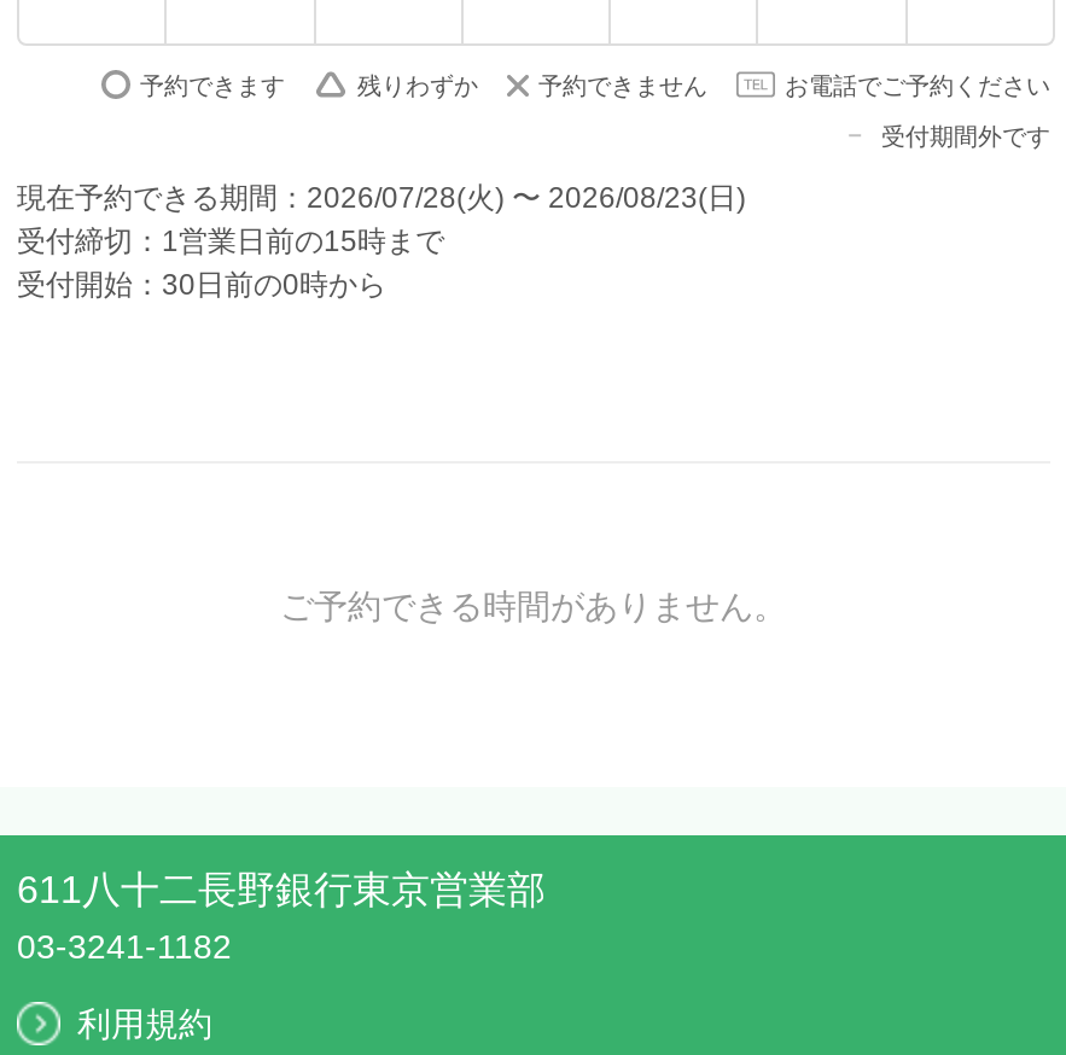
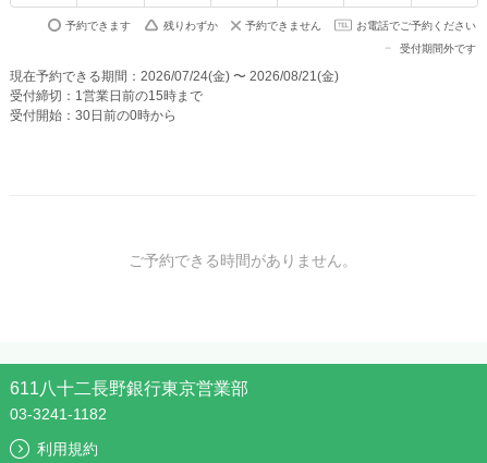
- 現在予約できる期間：2026/07/28(火) 〜 2026/08/23(日)
+ 現在予約できる期間：2026/07/24(金) 〜 2026/08/21(金)
